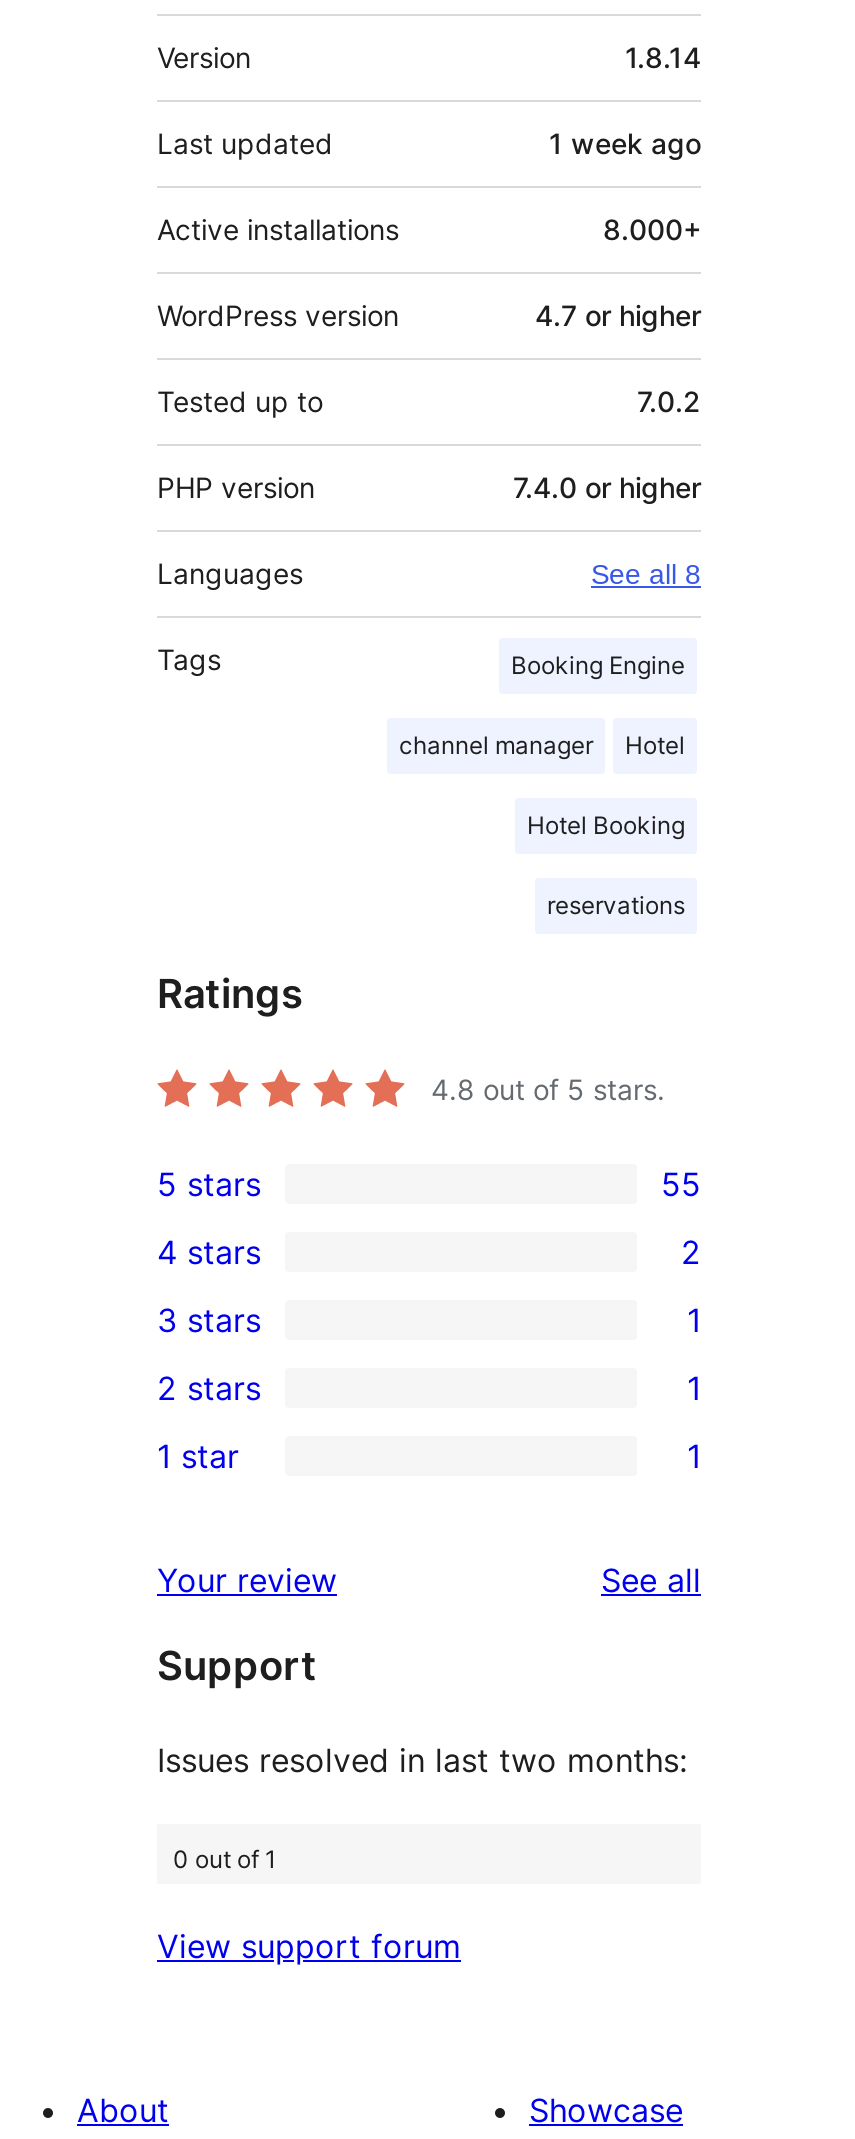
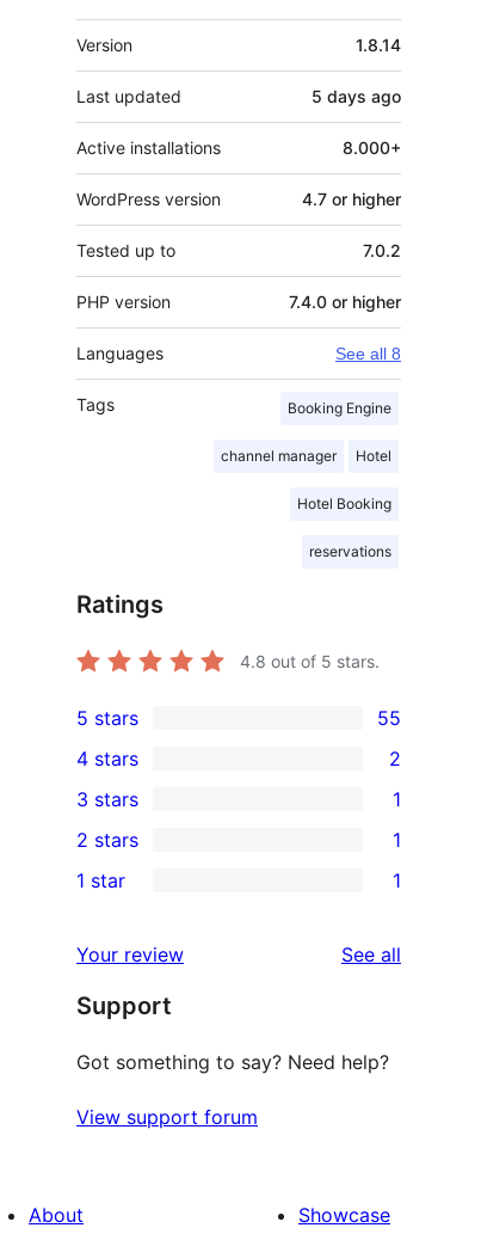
- 1 week ago
+ 5 days ago

- Issues resolved in last two months:
- 0 out of 1
+ Got something to say? Need help?
